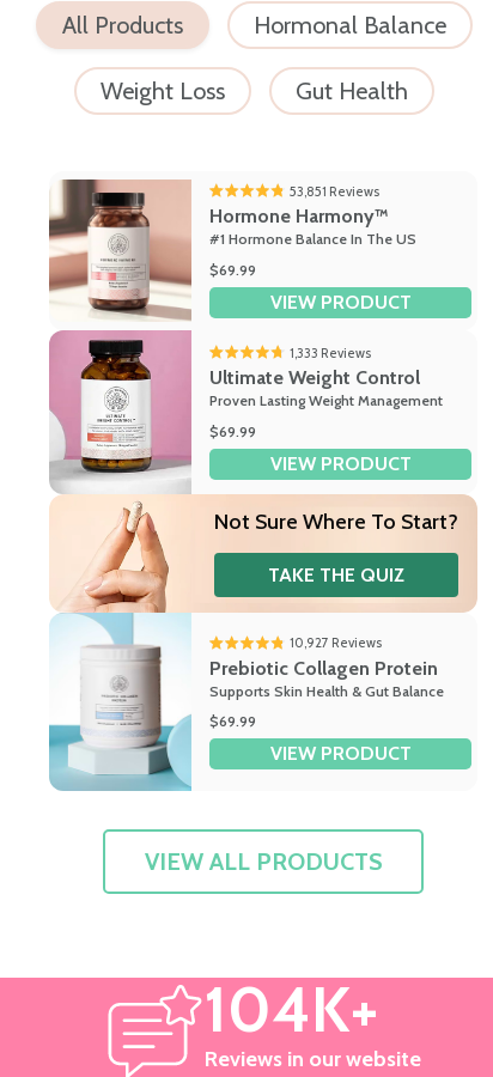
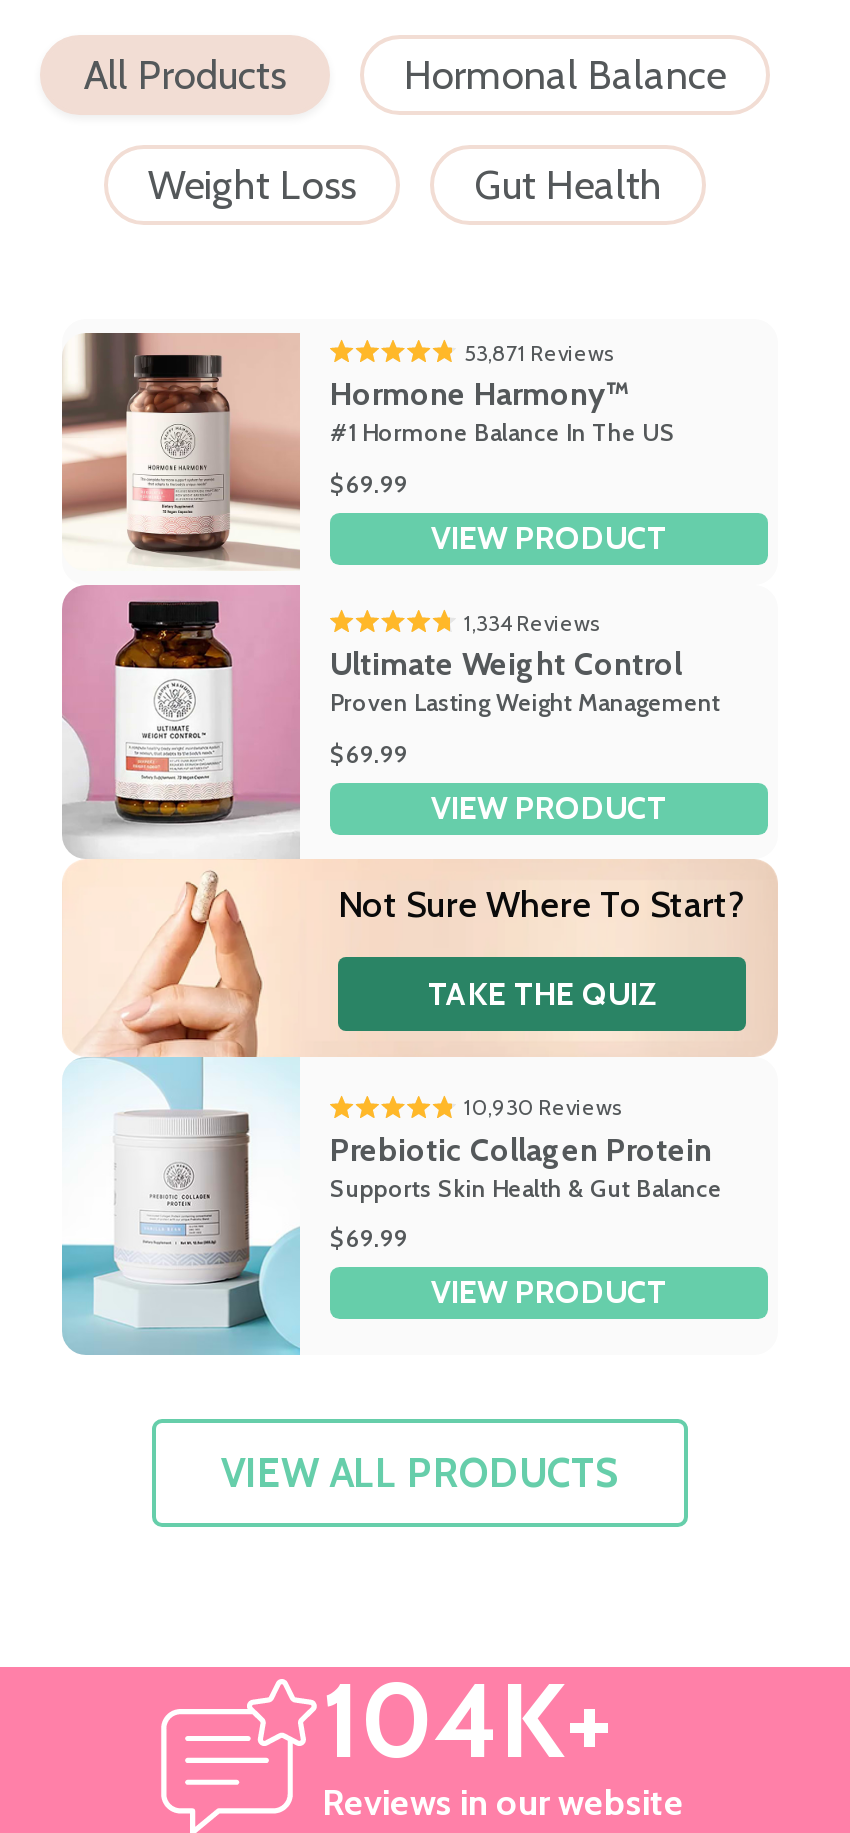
- 53,851 Reviews
+ 53,871 Reviews

- 1,333 Reviews
+ 1,334 Reviews

- 10,927 Reviews
+ 10,930 Reviews
